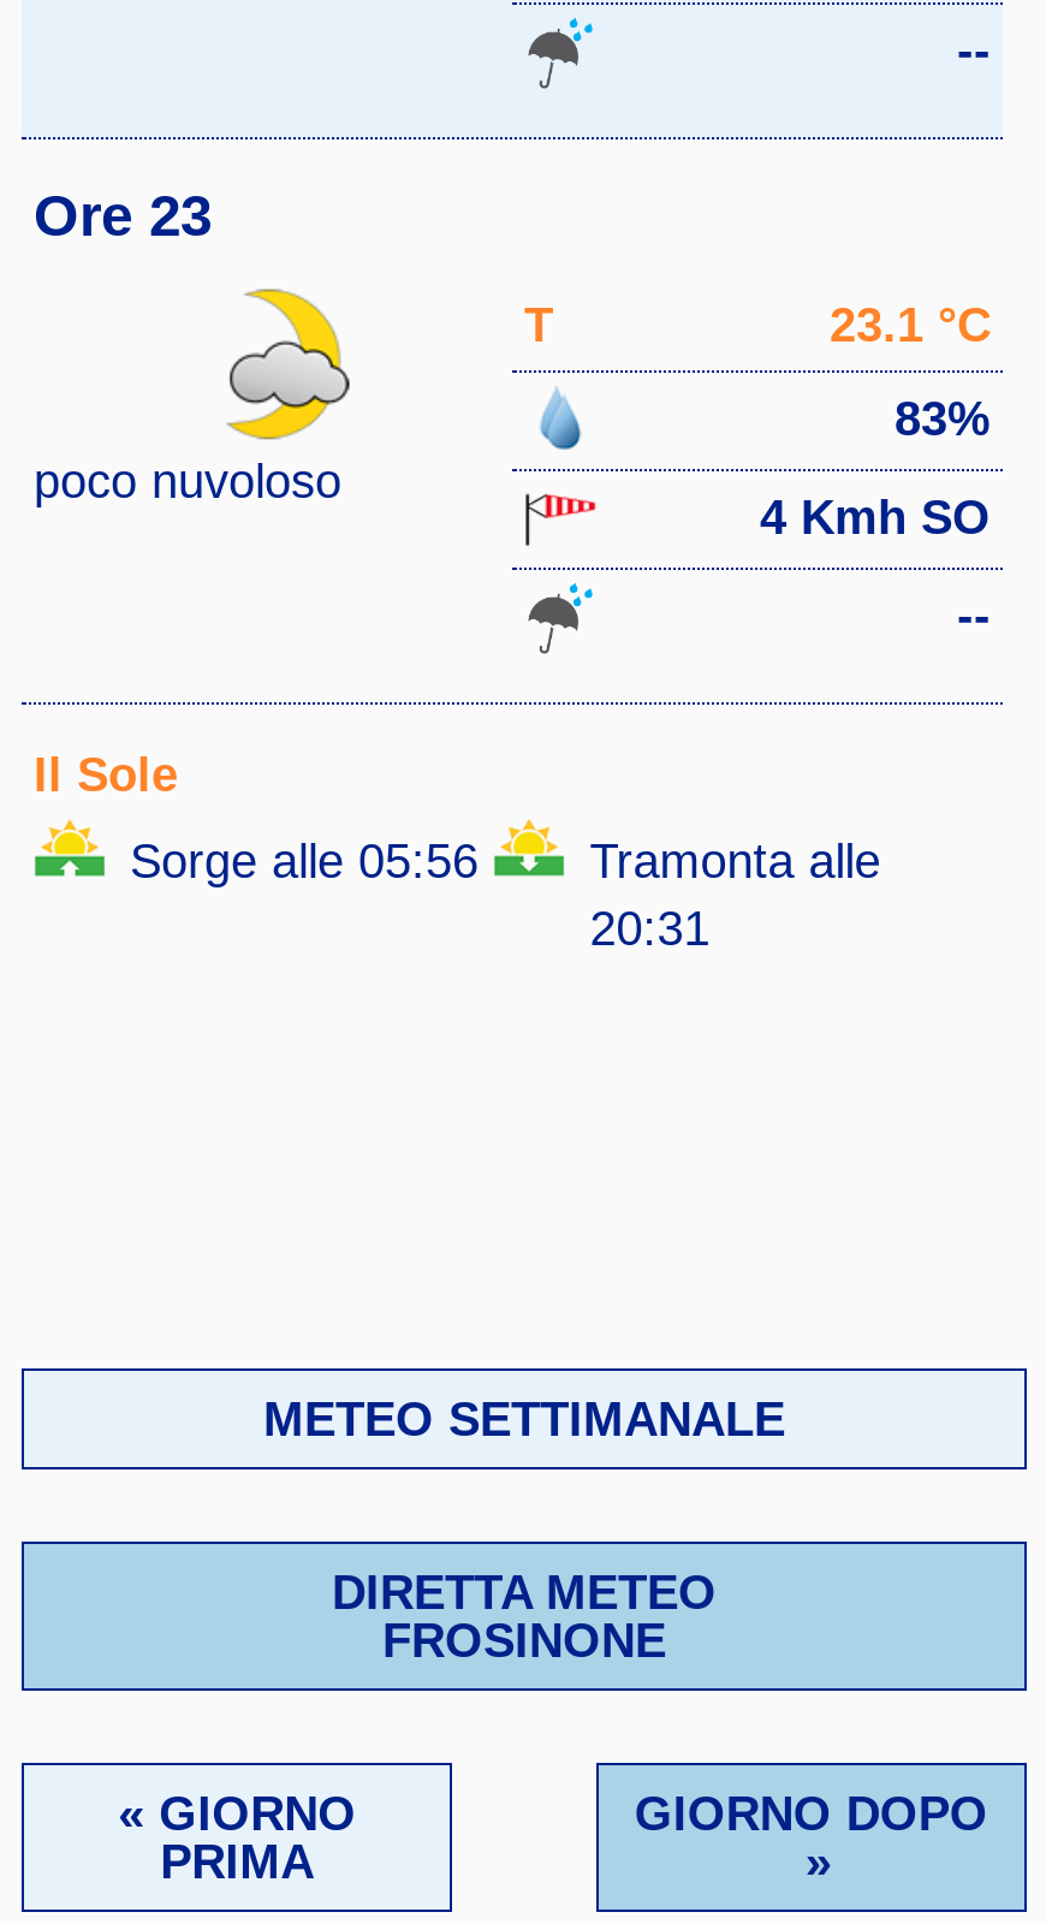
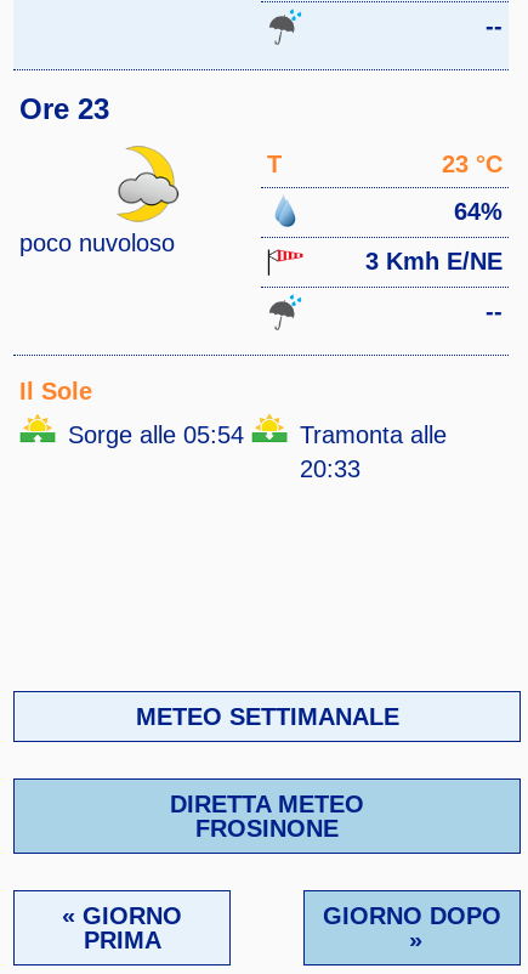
- 23.1 °C
+ 23 °C

- 83%
+ 64%

- 4 Kmh SO
+ 3 Kmh E/NE

- Sorge alle 05:56
+ Sorge alle 05:54

- 20:31
+ 20:33
